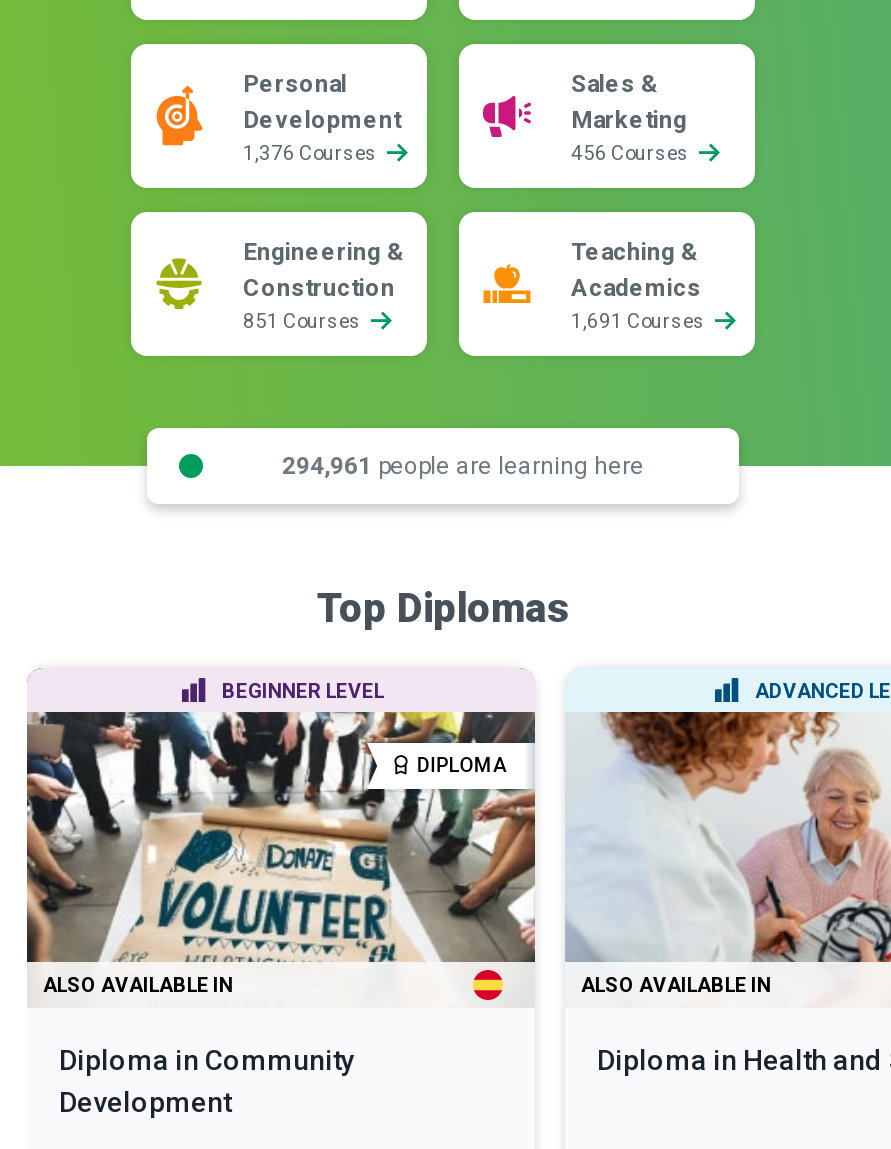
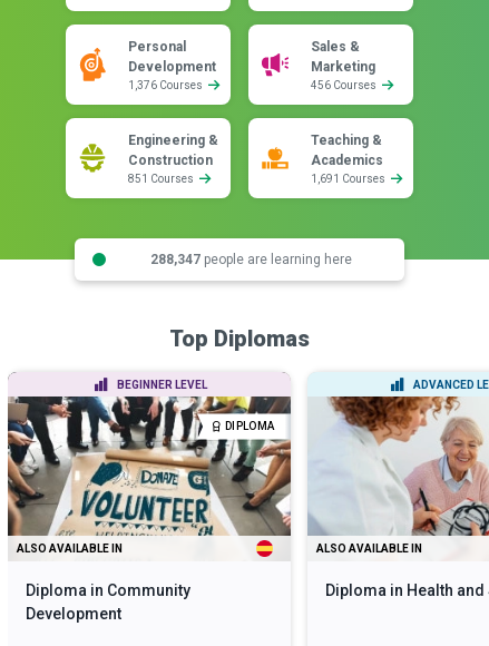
- 294,961 people are learning here
+ 288,347 people are learning here
